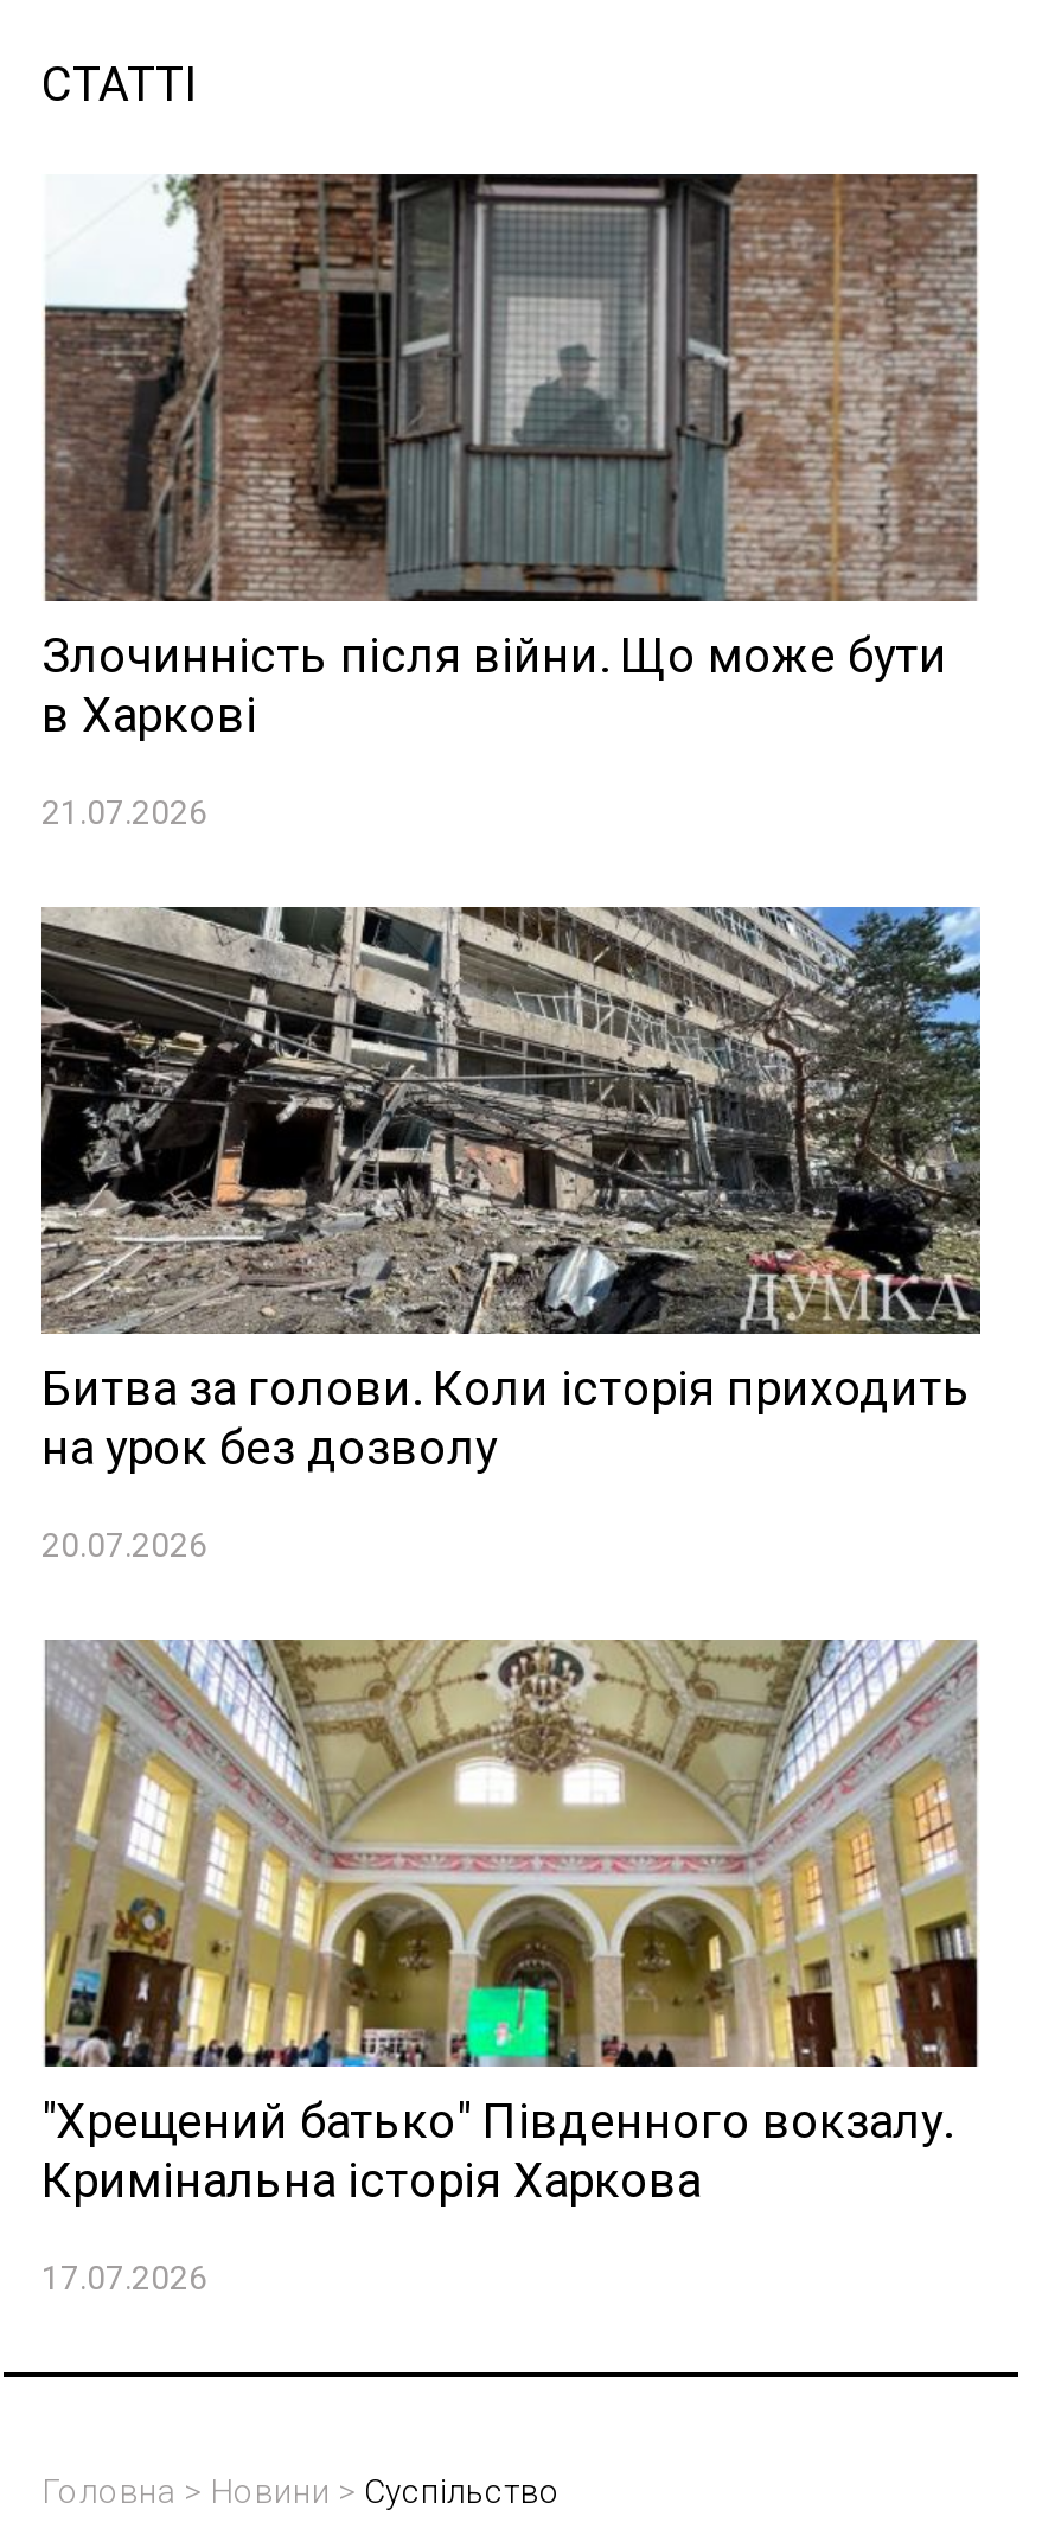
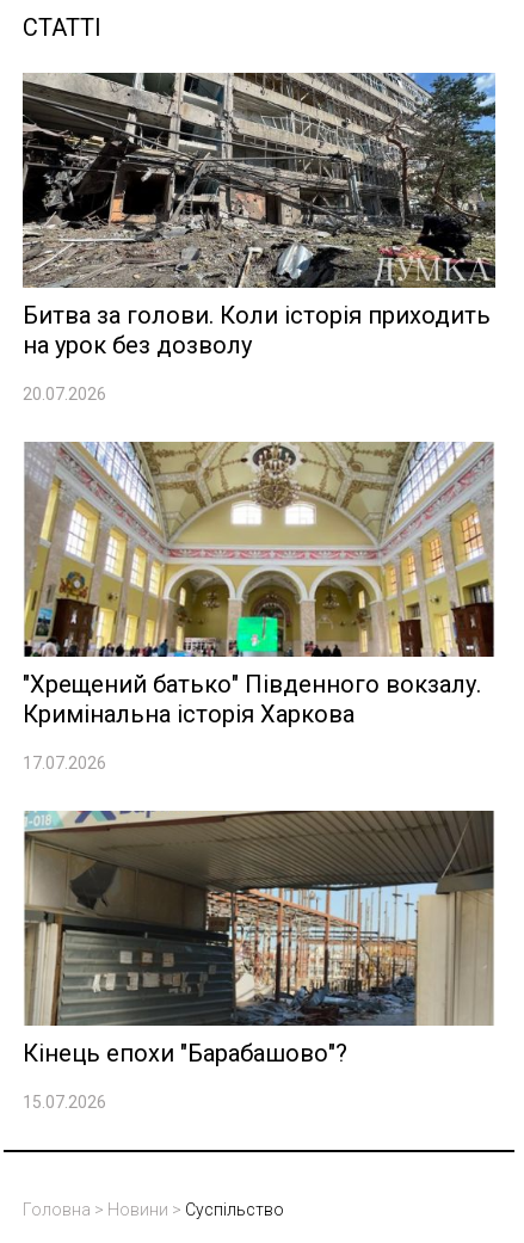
- [image]
- Злочинність після війни. Що може бути
- в Харкові
- 21.07.2026

moved up: [image] | Битва за голови. Коли історія приходить | на урок без дозволу | 20.07.2026 | "Хрещений батько" Південного вокзалу. | Кримінальна історія Харкова | 17.07.2026

+ [image]
+ Кінець епохи "Барабашово"?
+ 15.07.2026
